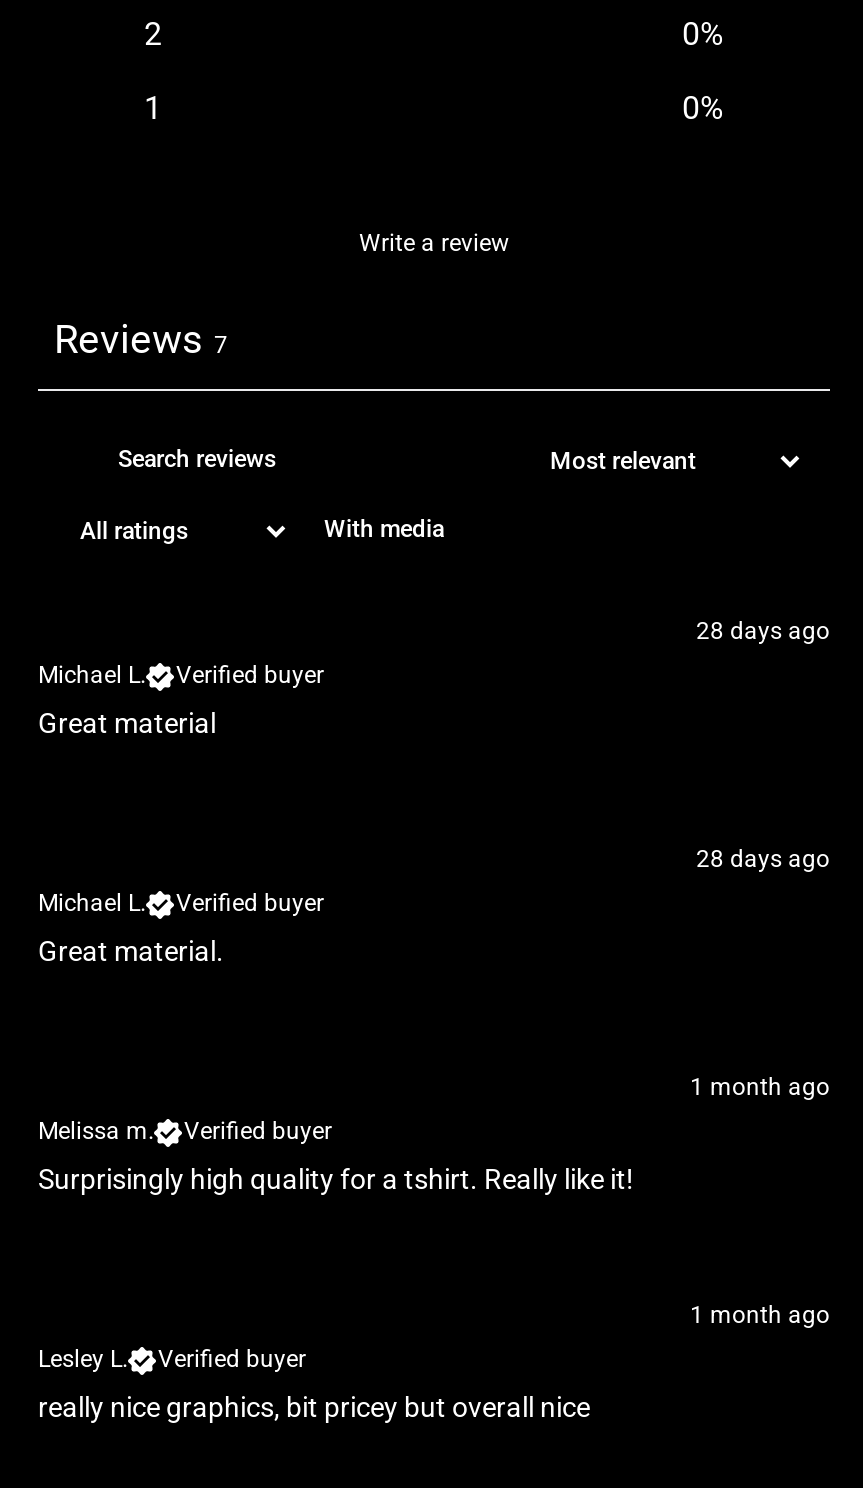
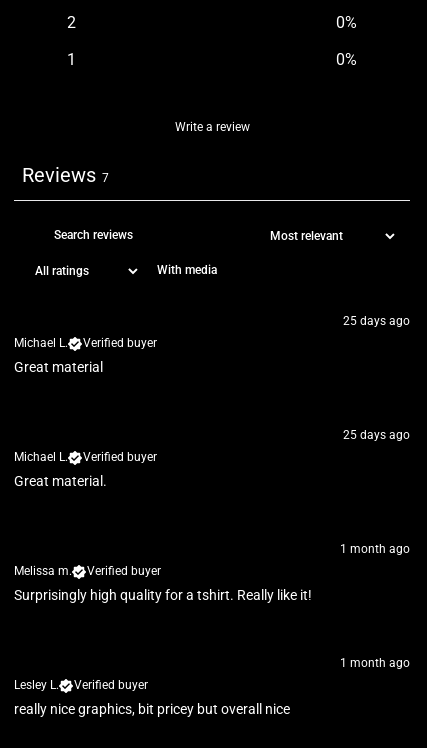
- 28 days ago
+ 25 days ago

- 28 days ago
+ 25 days ago
